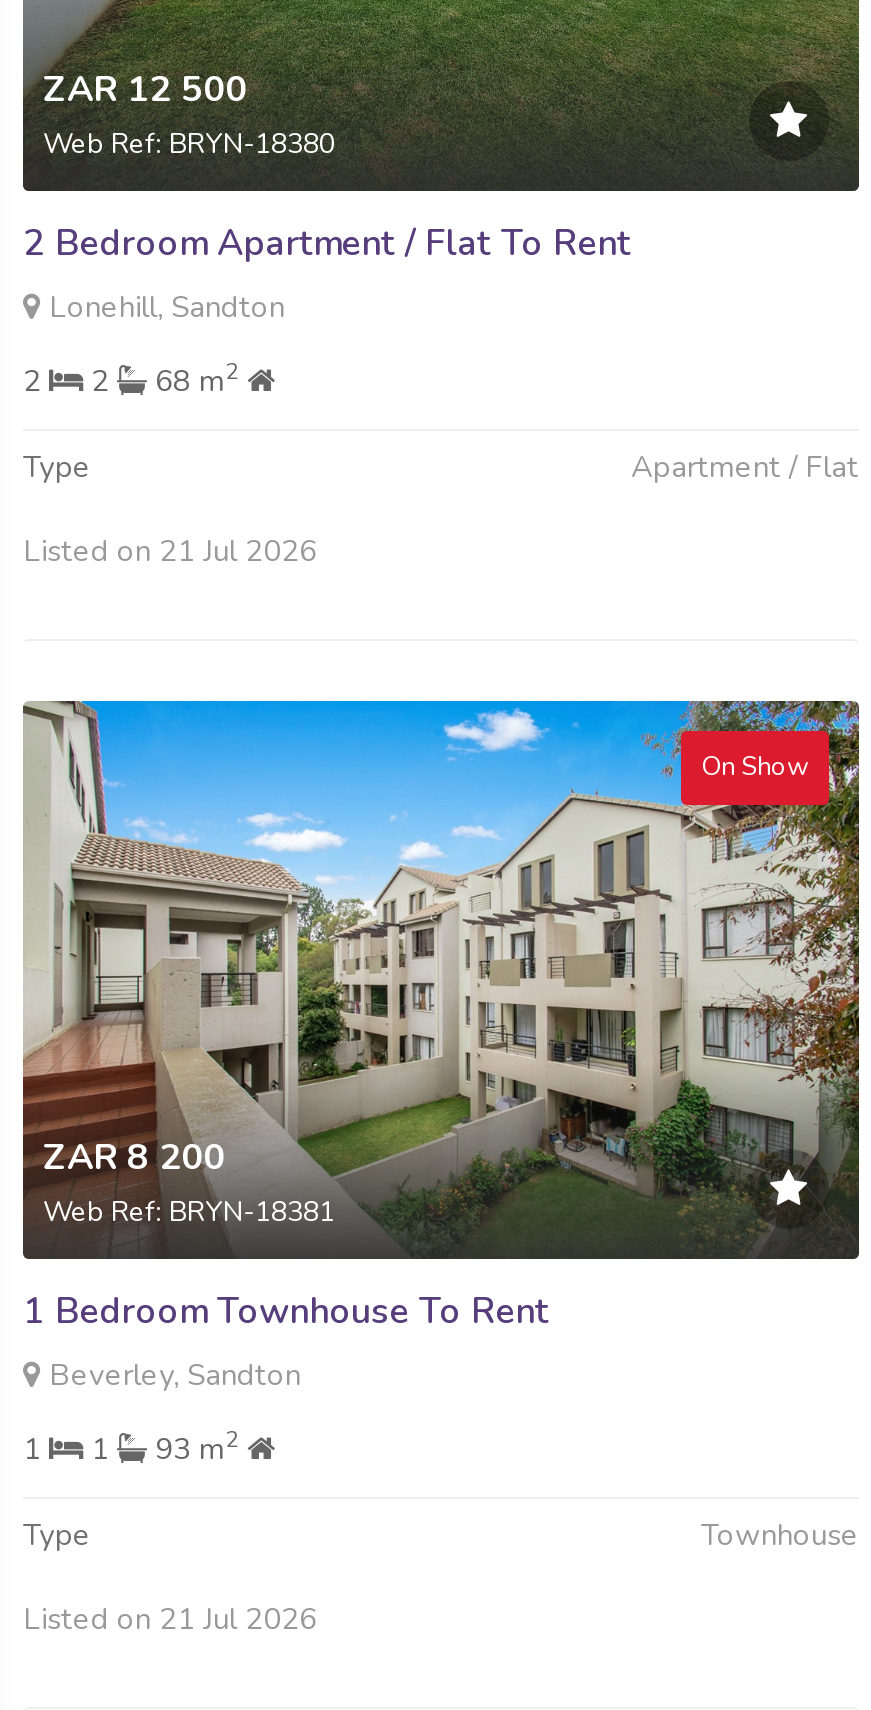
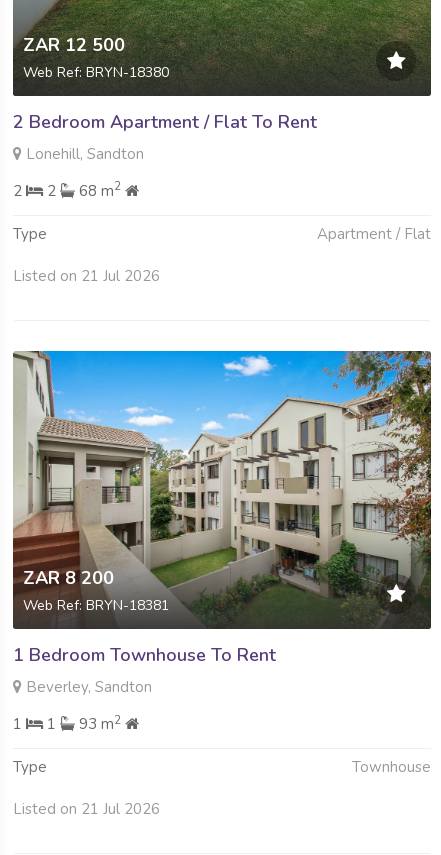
- On Show
